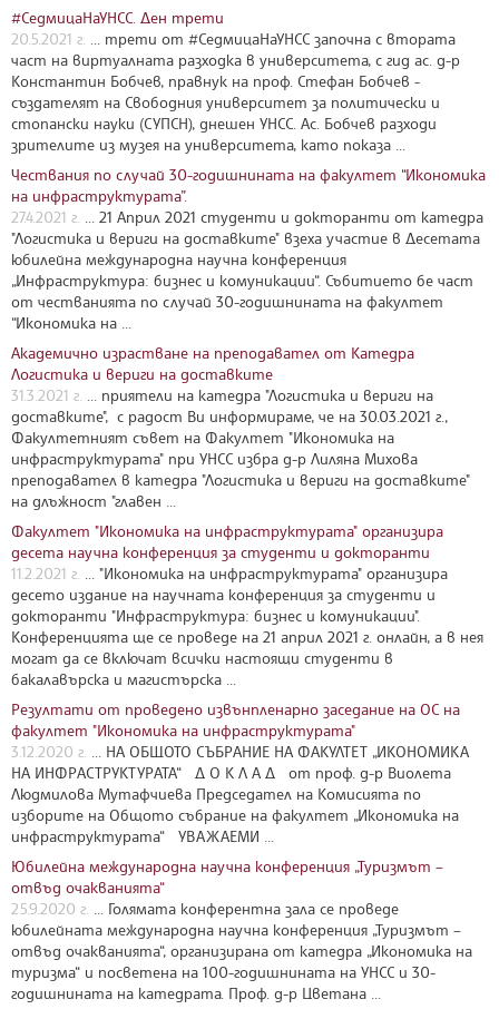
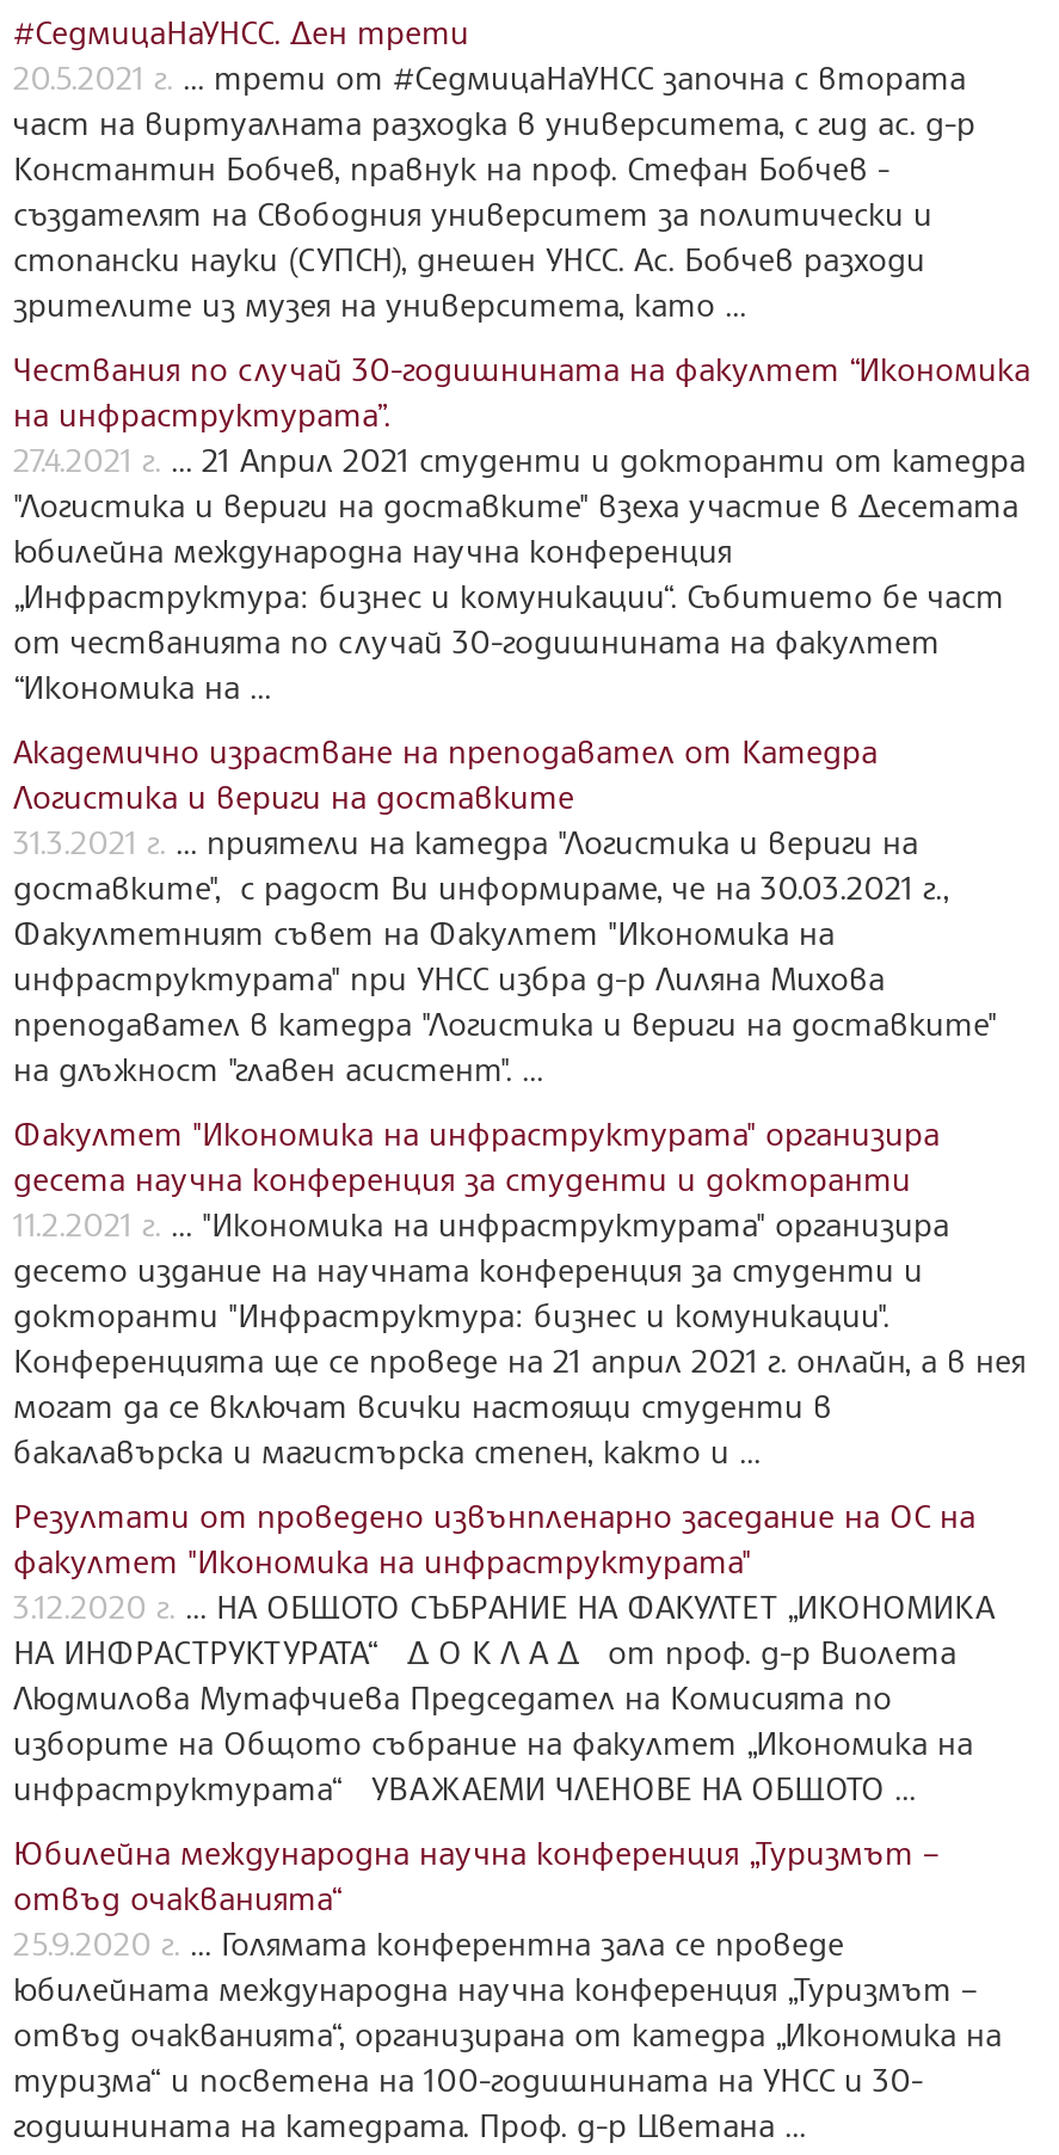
- зрителите из музея на университета, като показа ...
+ зрителите из музея на университета, като ...

- на длъжност "главен ...
+ на длъжност "главен асистент". ...

- бакалавърска и магистърска ...
+ бакалавърска и магистърска степен, както и ...

- инфраструктурата“ УВАЖАЕМИ ...
+ инфраструктурата“ УВАЖАЕМИ ЧЛЕНОВЕ НА ОБЩОТО ...
